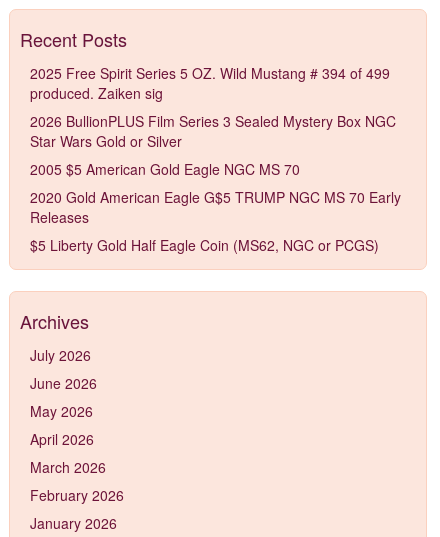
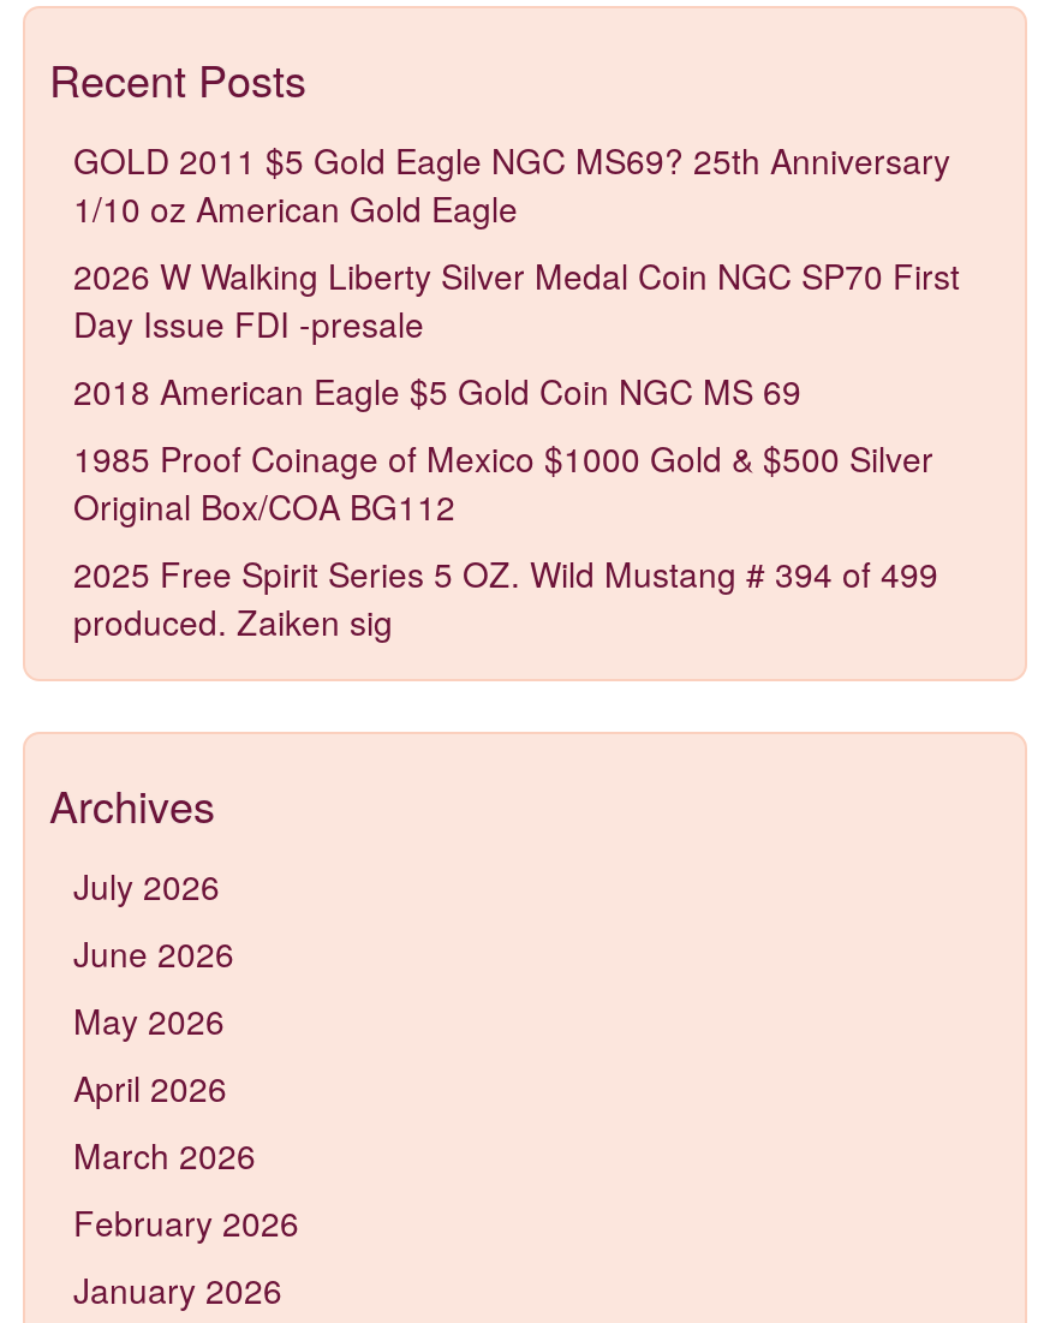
+ GOLD 2011 $5 Gold Eagle NGC MS69? 25th Anniversary
+ 1/10 oz American Gold Eagle
+ 2026 W Walking Liberty Silver Medal Coin NGC SP70 First
+ Day Issue FDI -presale
+ 2018 American Eagle $5 Gold Coin NGC MS 69
+ 1985 Proof Coinage of Mexico $1000 Gold & $500 Silver
+ Original Box/COA BG112

moved down: 2025 Free Spirit Series 5 OZ. Wild Mustang # 394 of 499 | produced. Zaiken sig

- 2026 BullionPLUS Film Series 3 Sealed Mystery Box NGC
- Star Wars Gold or Silver
- 2005 $5 American Gold Eagle NGC MS 70
- 2020 Gold American Eagle G$5 TRUMP NGC MS 70 Early
- Releases
- $5 Liberty Gold Half Eagle Coin (MS62, NGC or PCGS)
